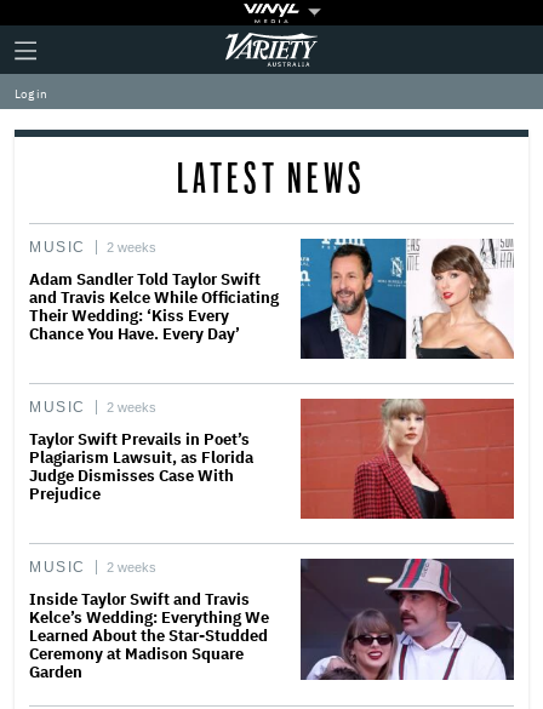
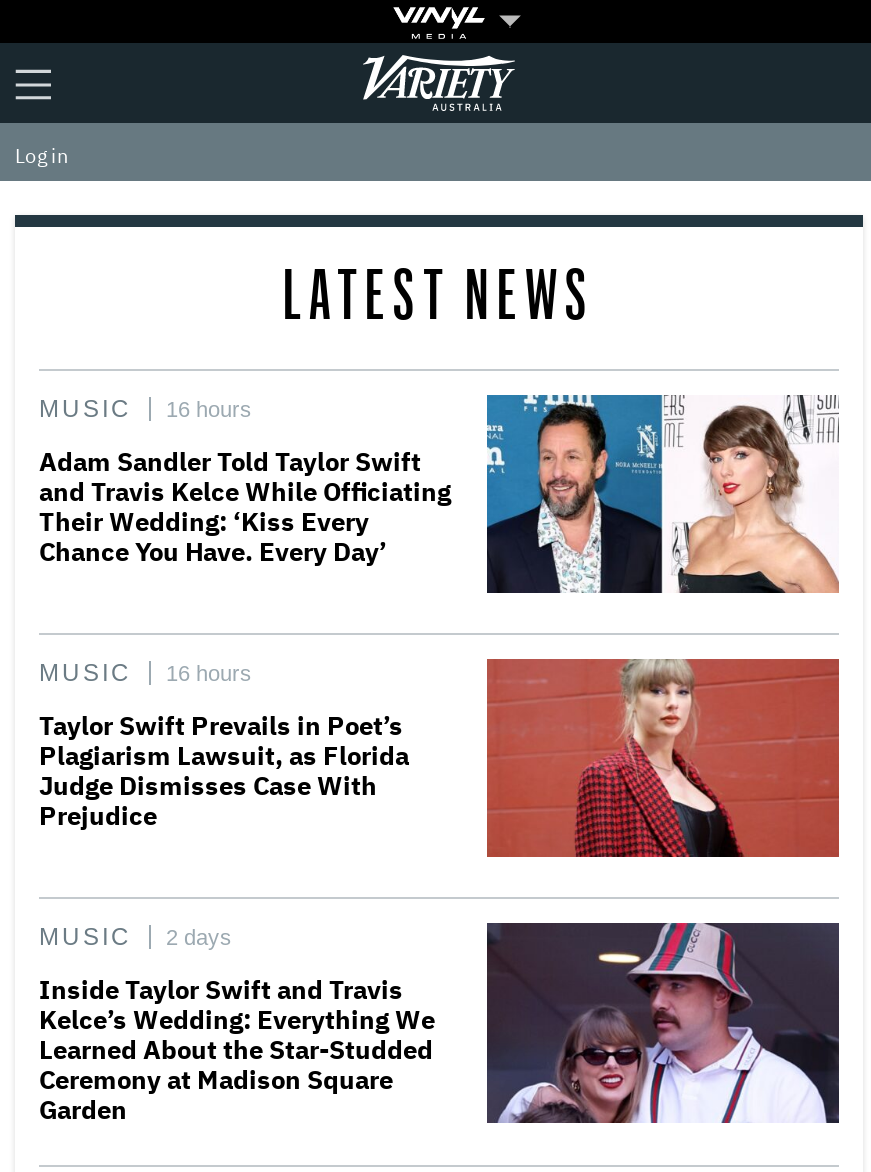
- MUSIC 2 weeks
+ MUSIC 16 hours

- MUSIC 2 weeks
+ MUSIC 16 hours

- MUSIC 2 weeks
+ MUSIC 2 days
